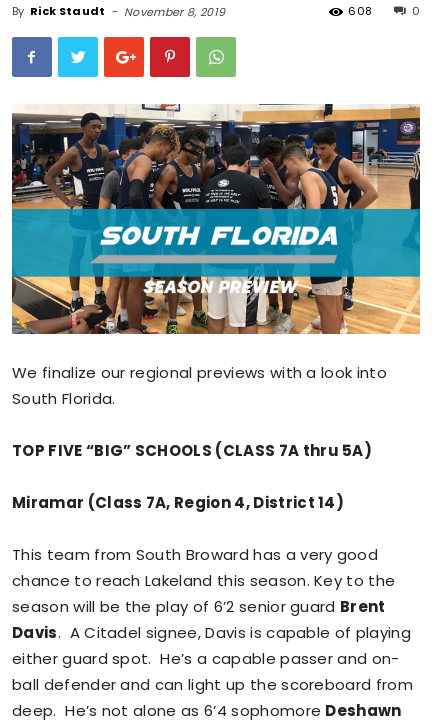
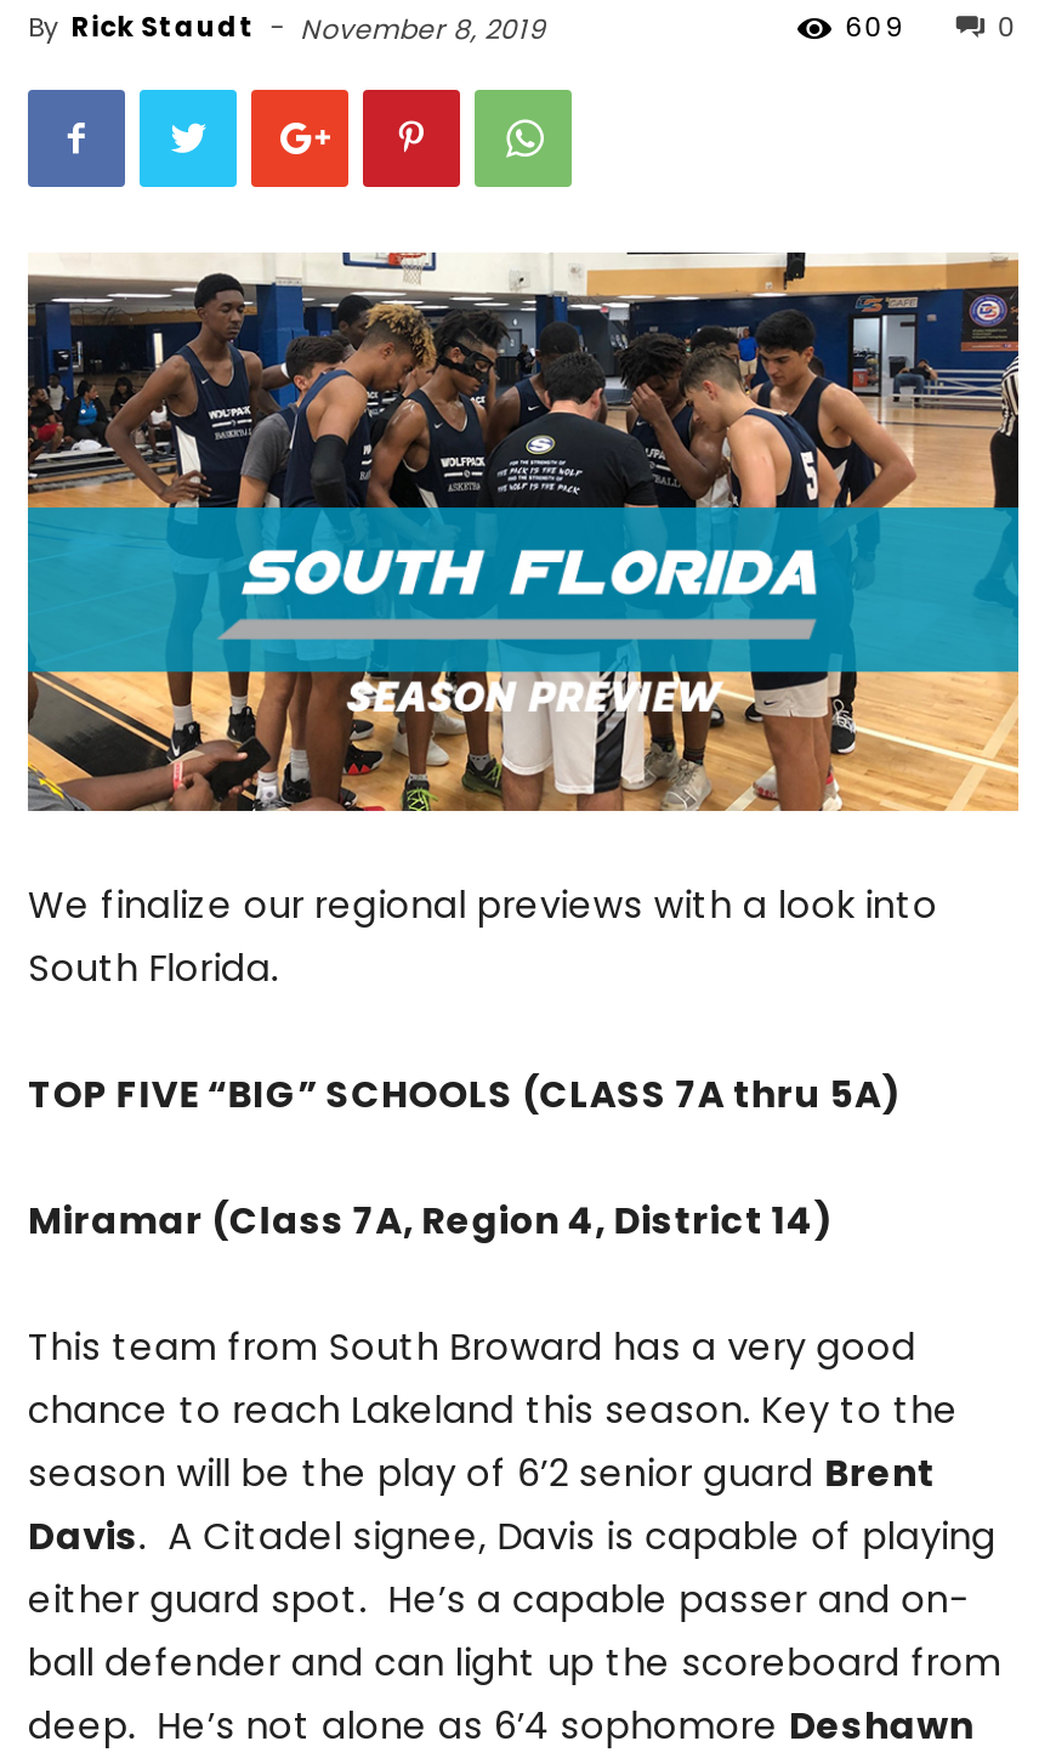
- 608
+ 609
